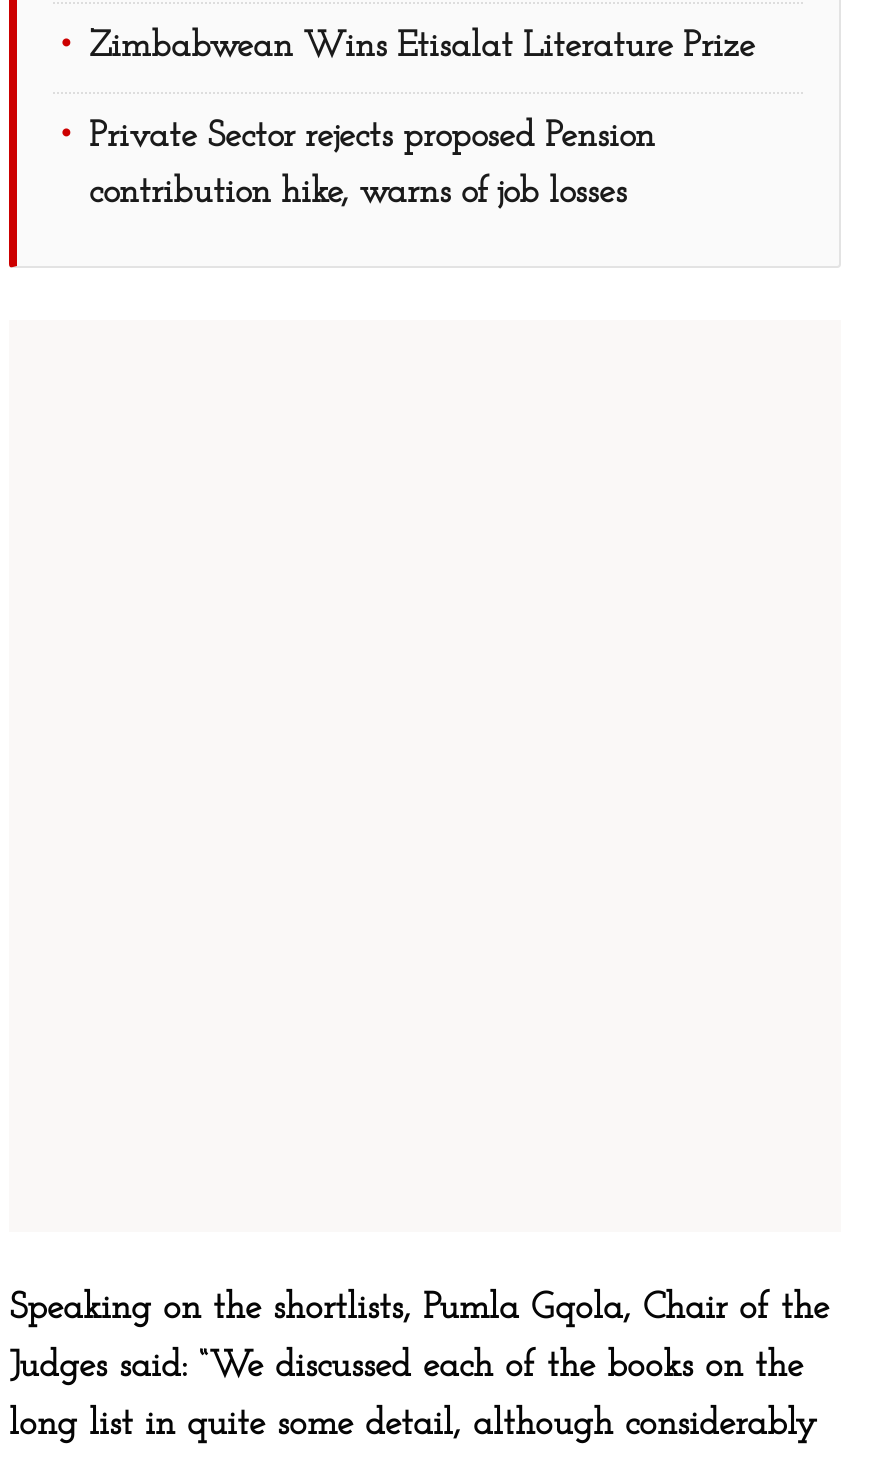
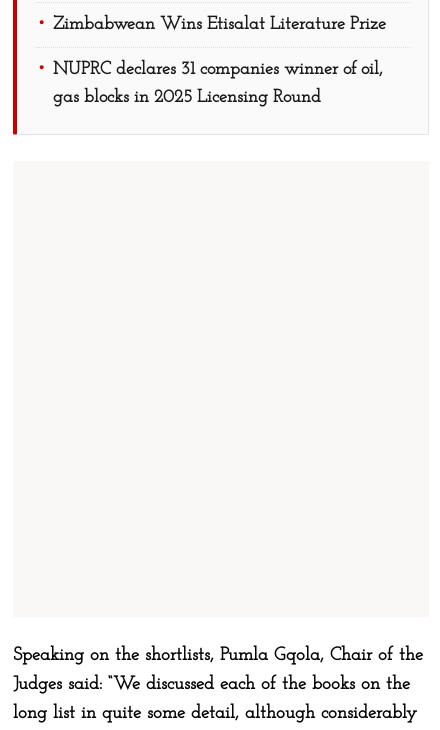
- Private Sector rejects proposed Pension
+ NUPRC declares 31 companies winner of oil,

- contribution hike, warns of job losses
+ gas blocks in 2025 Licensing Round
